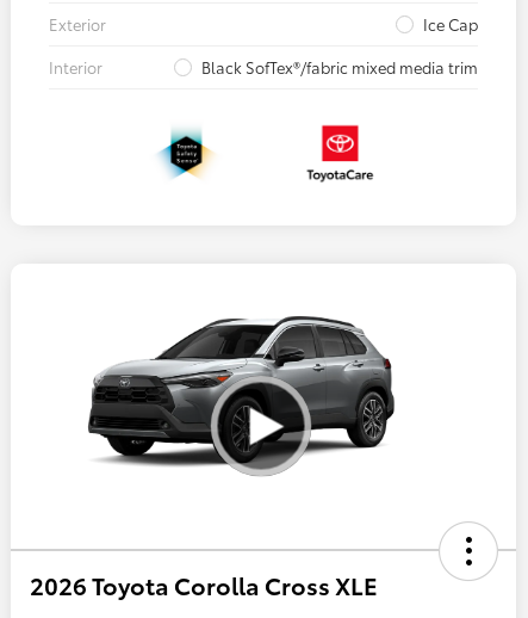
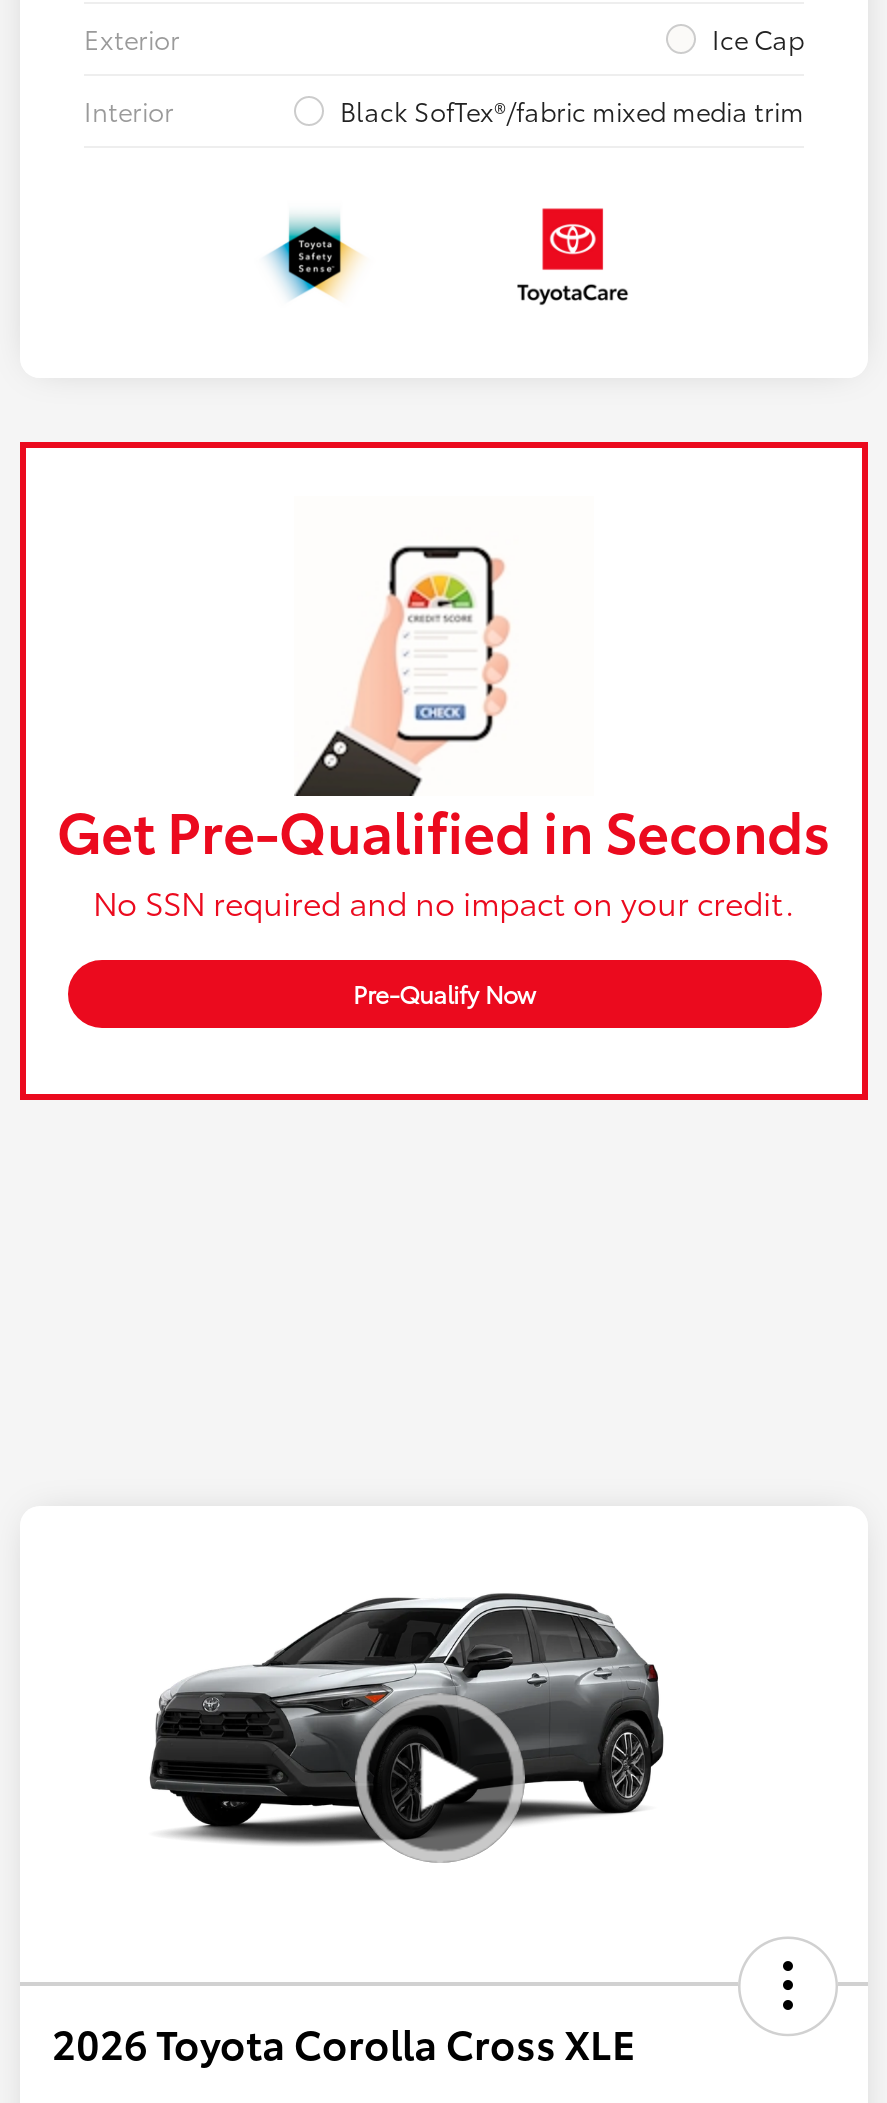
+ [image]
+ Get Pre-Qualified in Seconds
+ No SSN required and no impact on your credit.
+ Pre-Qualify Now
